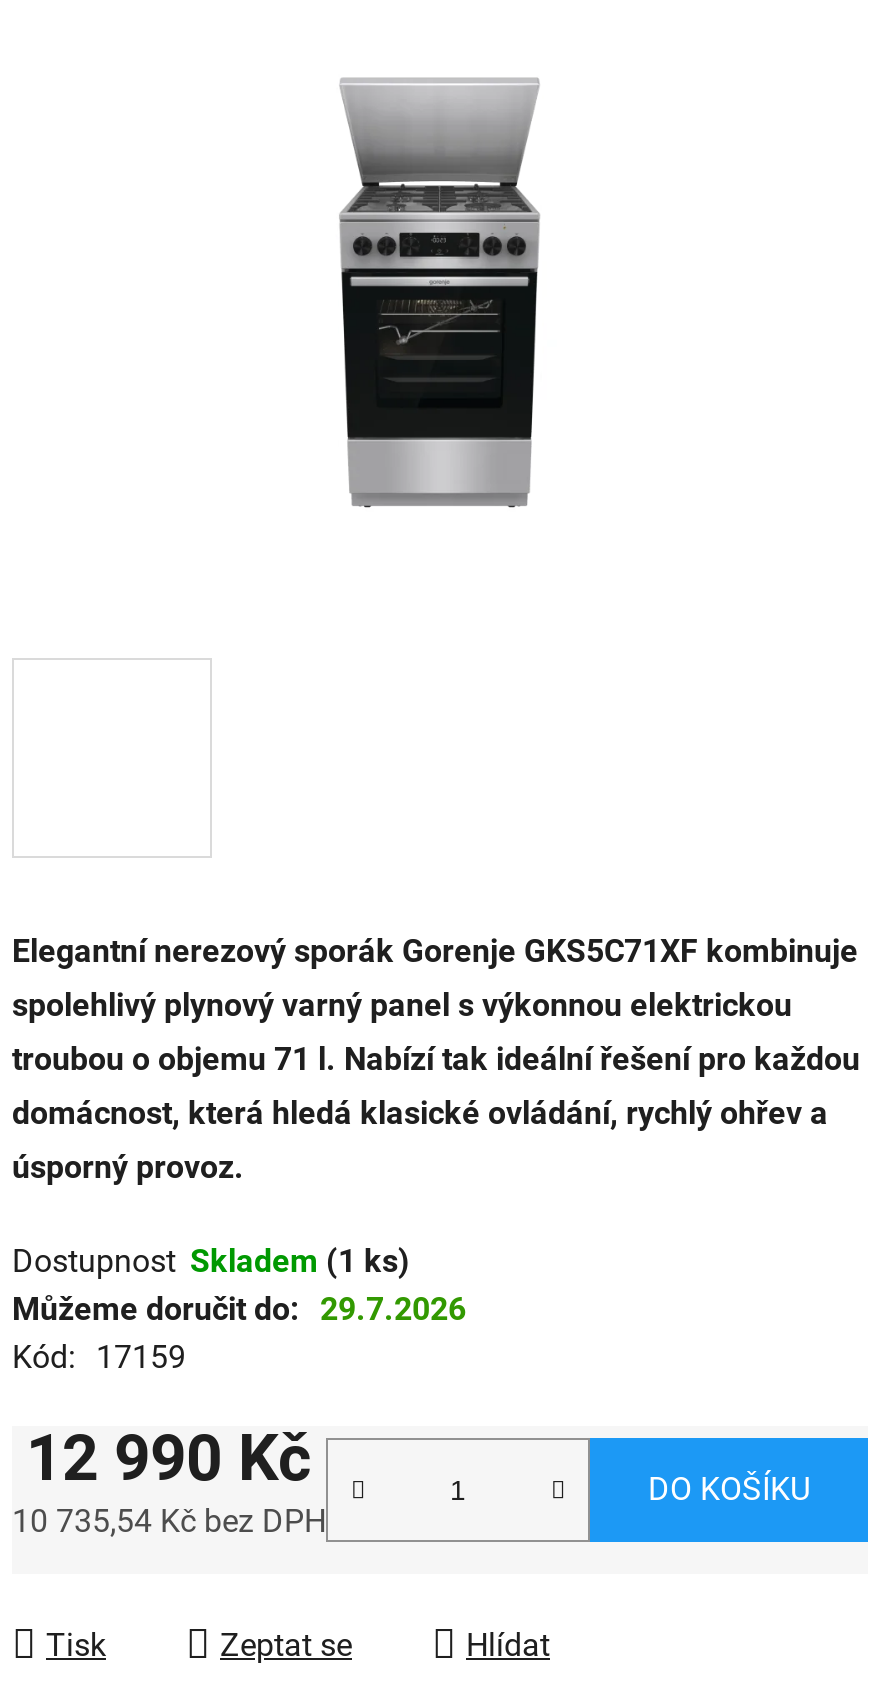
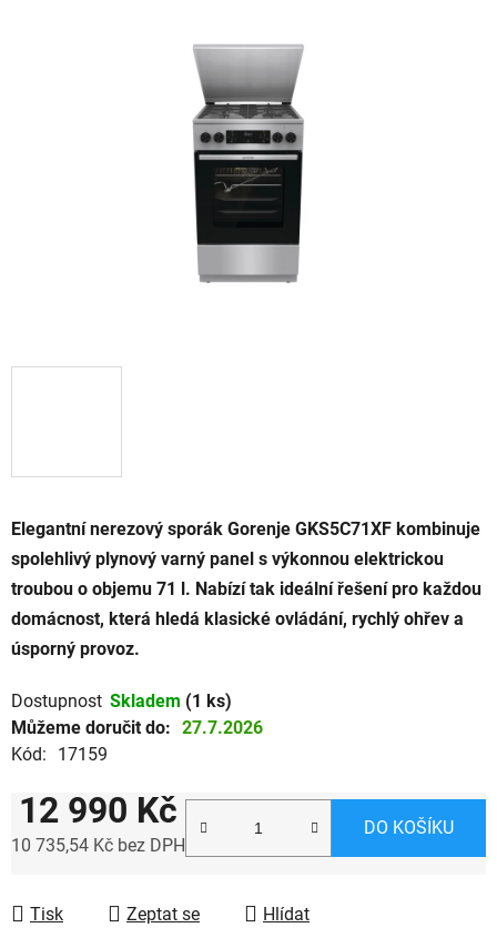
- Můžeme doručit do: 29.7.2026
+ Můžeme doručit do: 27.7.2026
